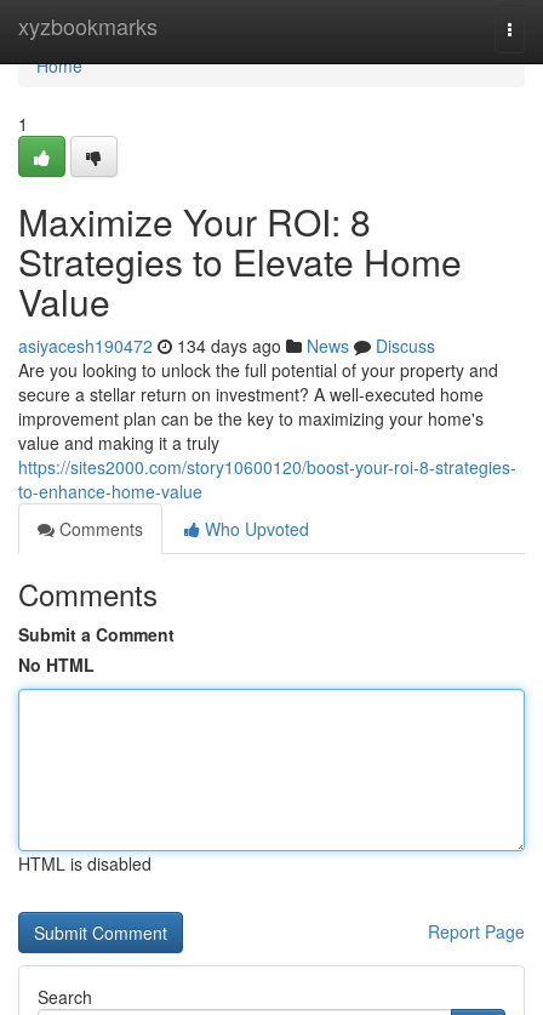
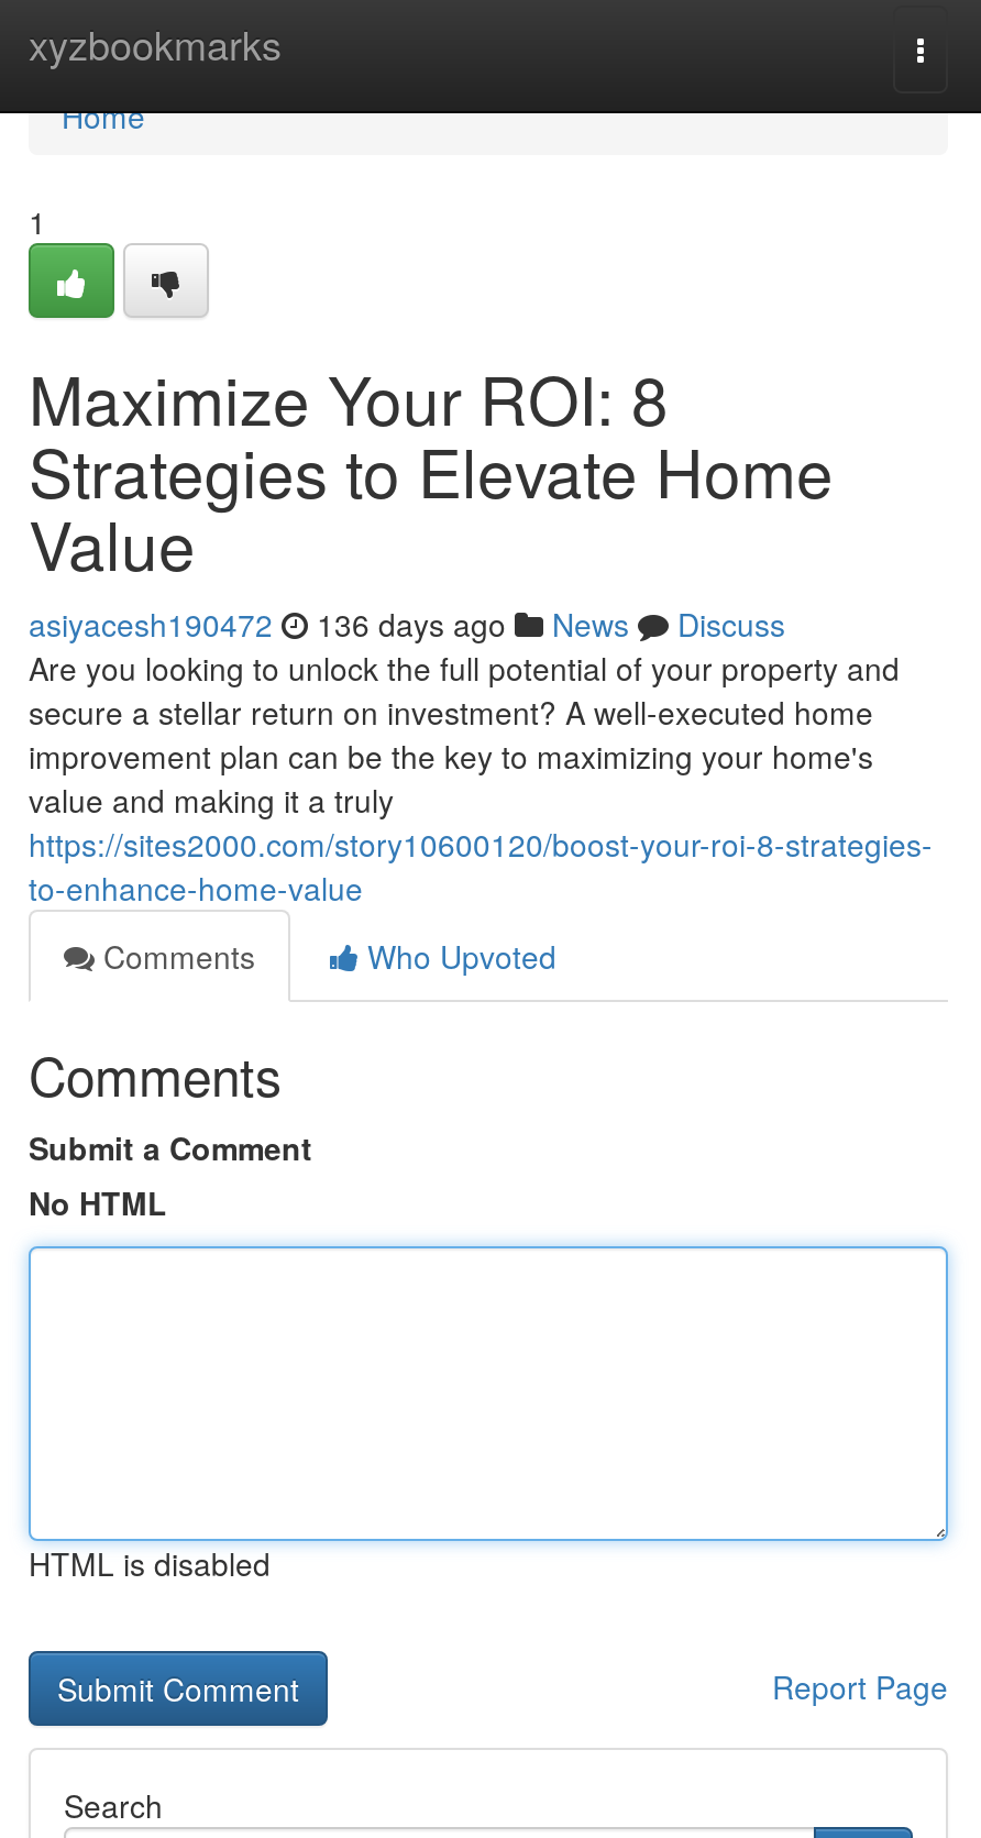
- asiyacesh190472 134 days ago News Discuss
+ asiyacesh190472 136 days ago News Discuss
